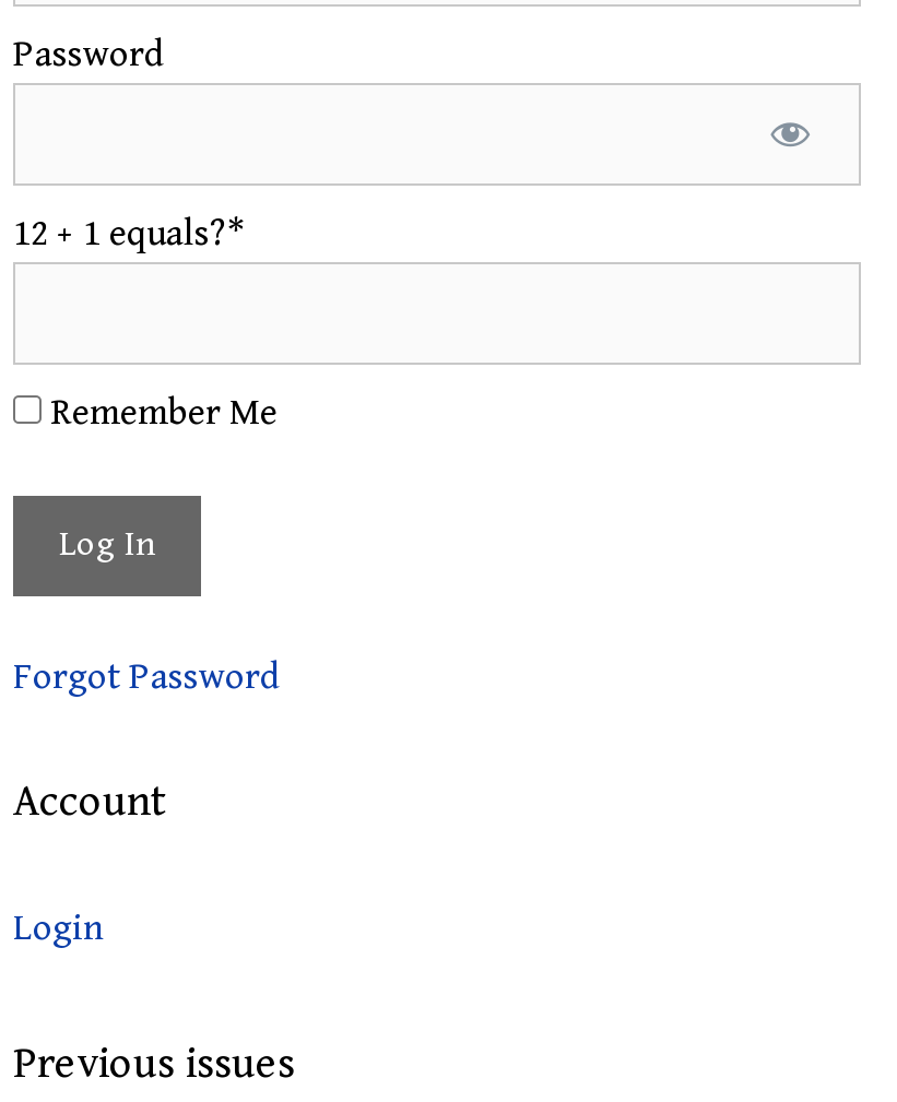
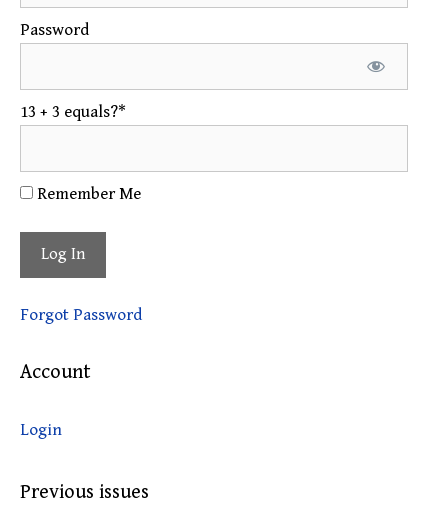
- 12 + 1 equals?*
+ 13 + 3 equals?*
